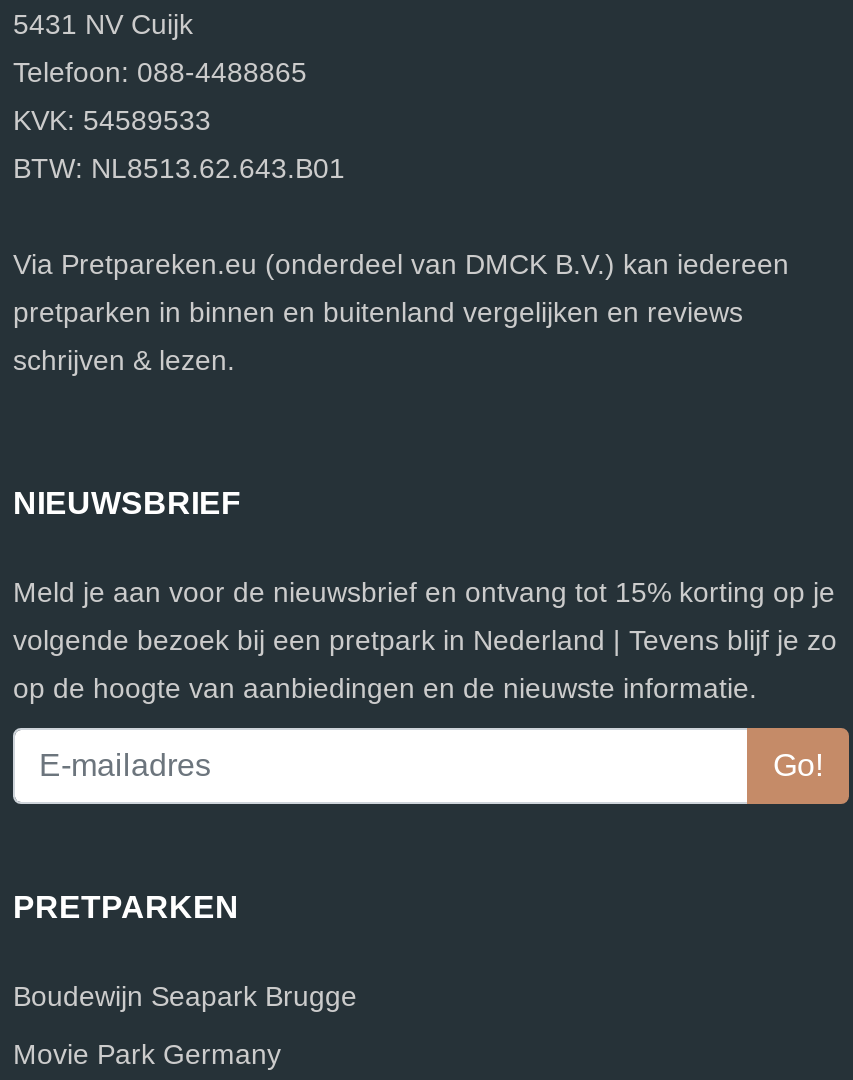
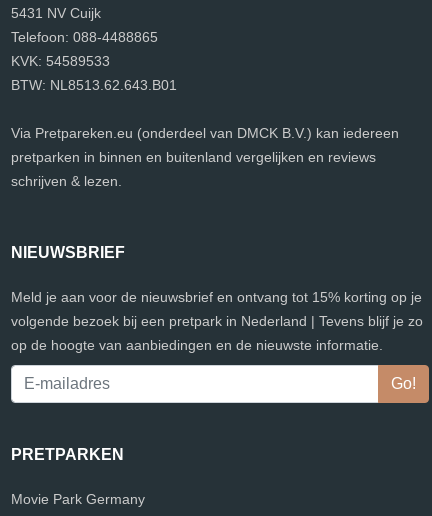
- Boudewijn Seapark Brugge
